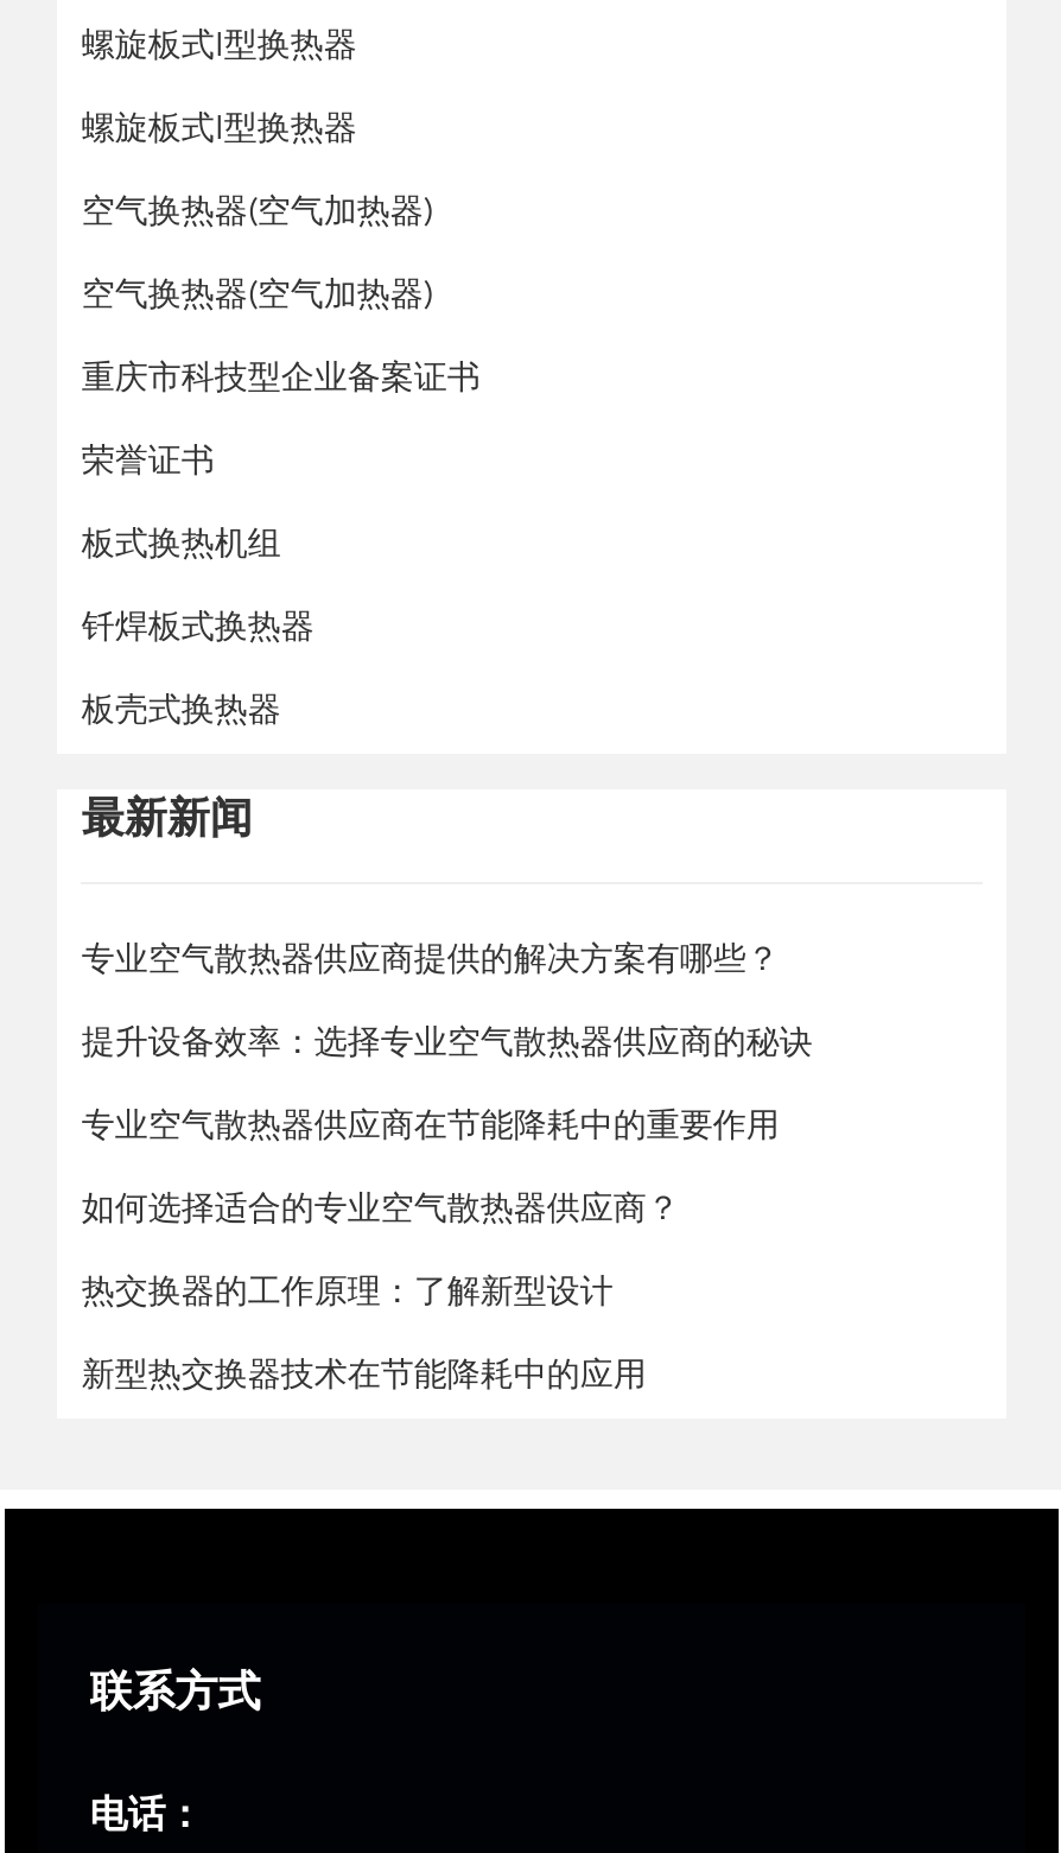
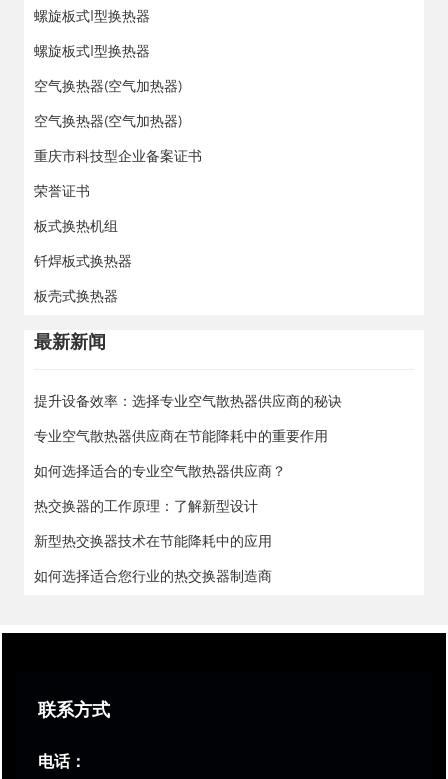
- 专业空气散热器供应商提供的解决方案有哪些？

moved up: 提升设备效率：选择专业空气散热器供应商的秘诀 | 专业空气散热器供应商在节能降耗中的重要作用 | 如何选择适合的专业空气散热器供应商？ | 热交换器的工作原理：了解新型设计 | 新型热交换器技术在节能降耗中的应用

+ 如何选择适合您行业的热交换器制造商
